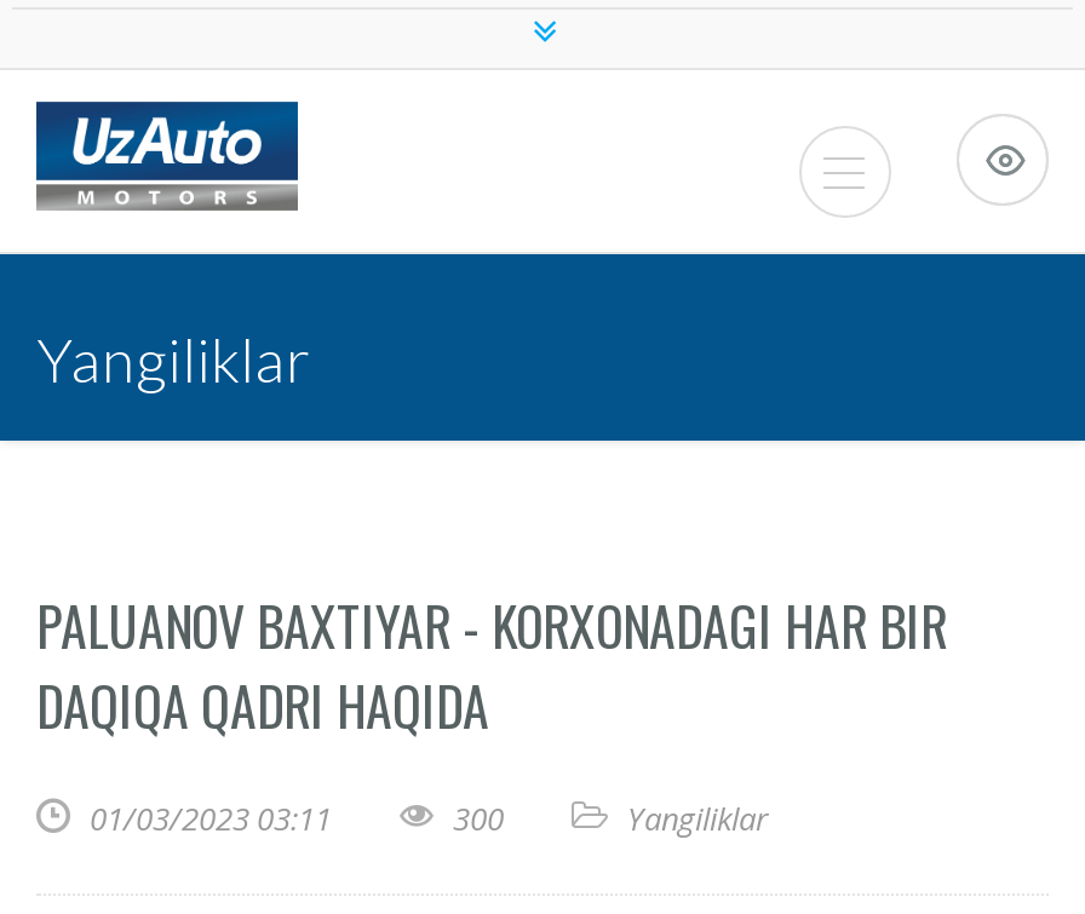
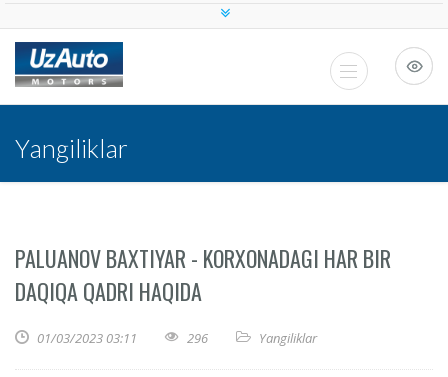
- 300
+ 296
